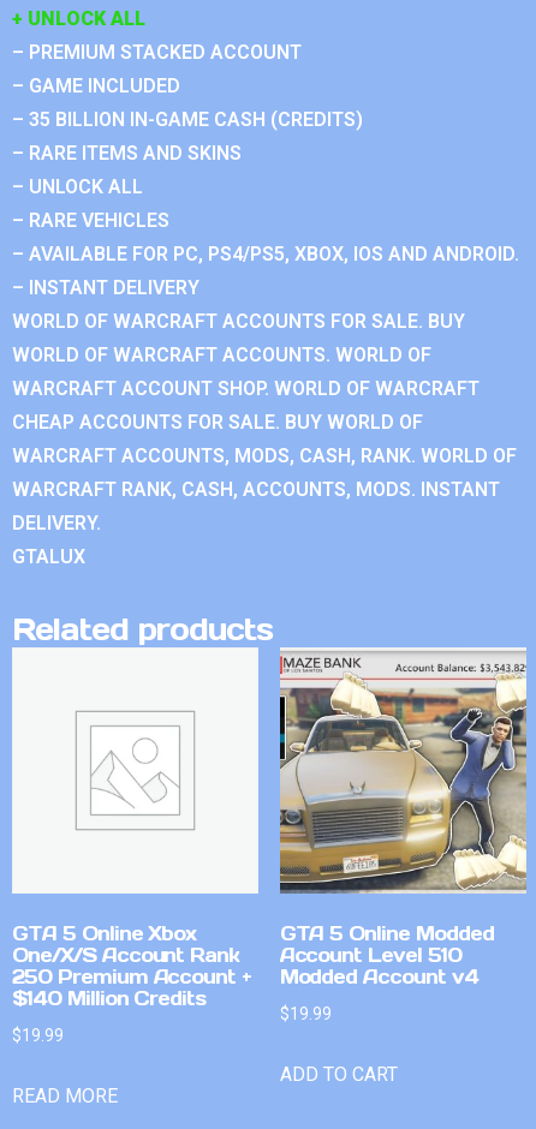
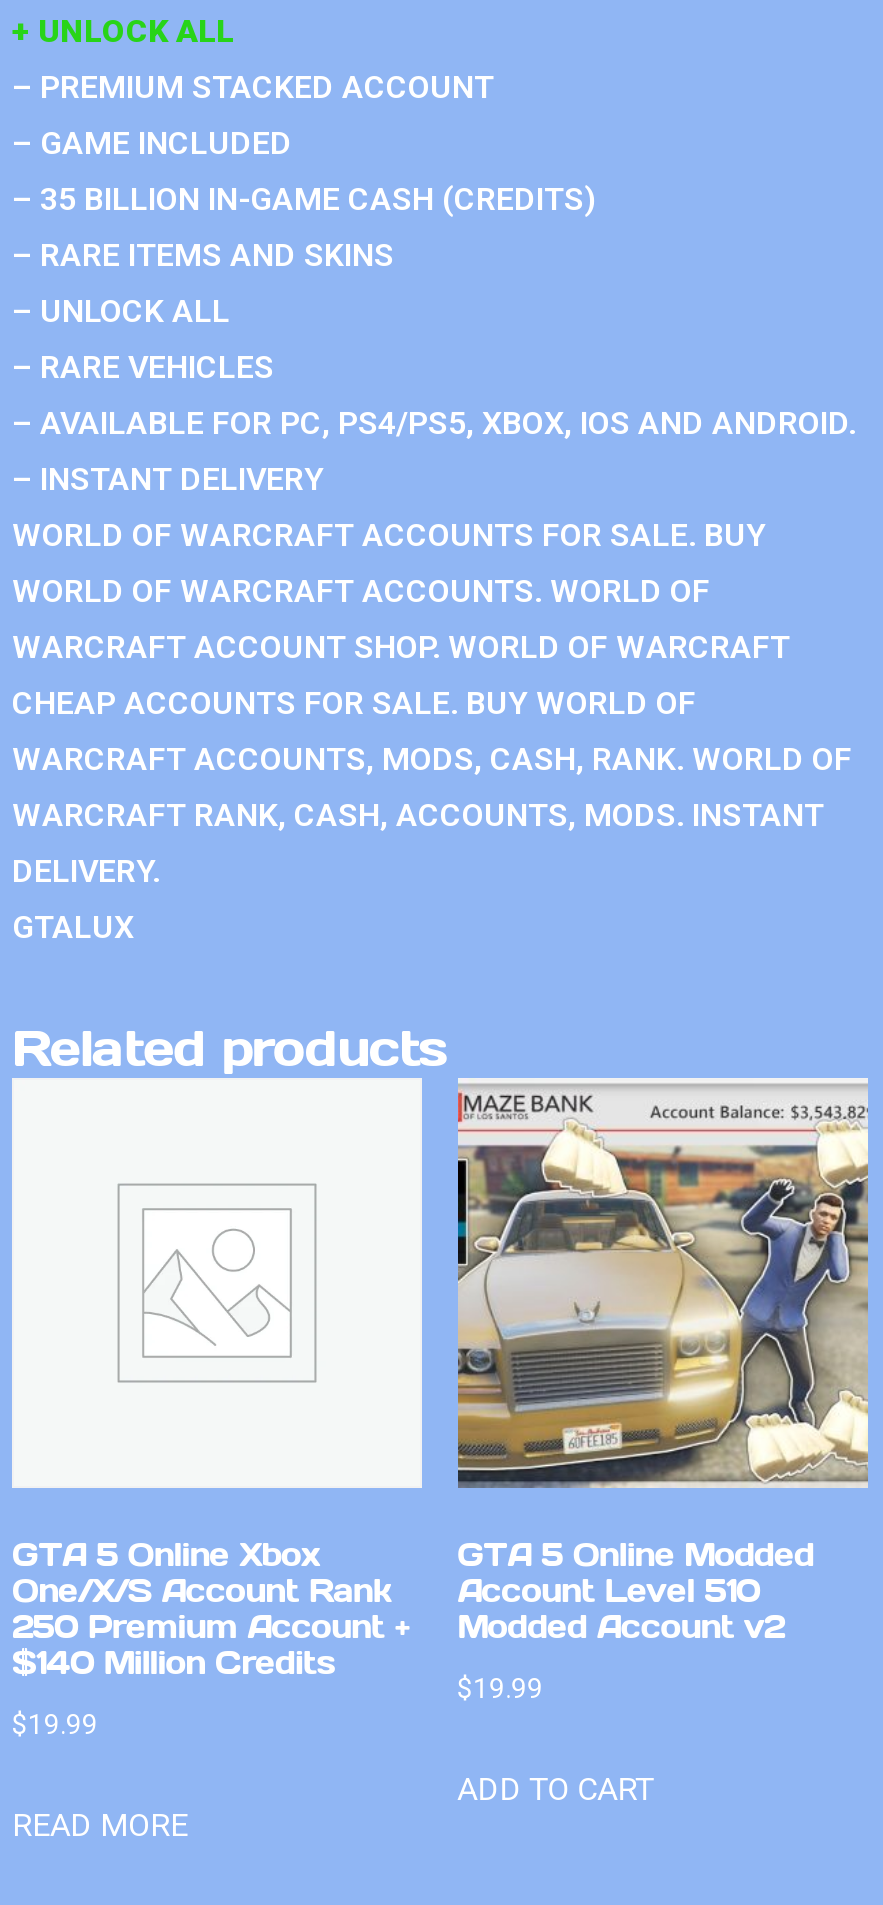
- Modded Account v4
+ Modded Account v2
